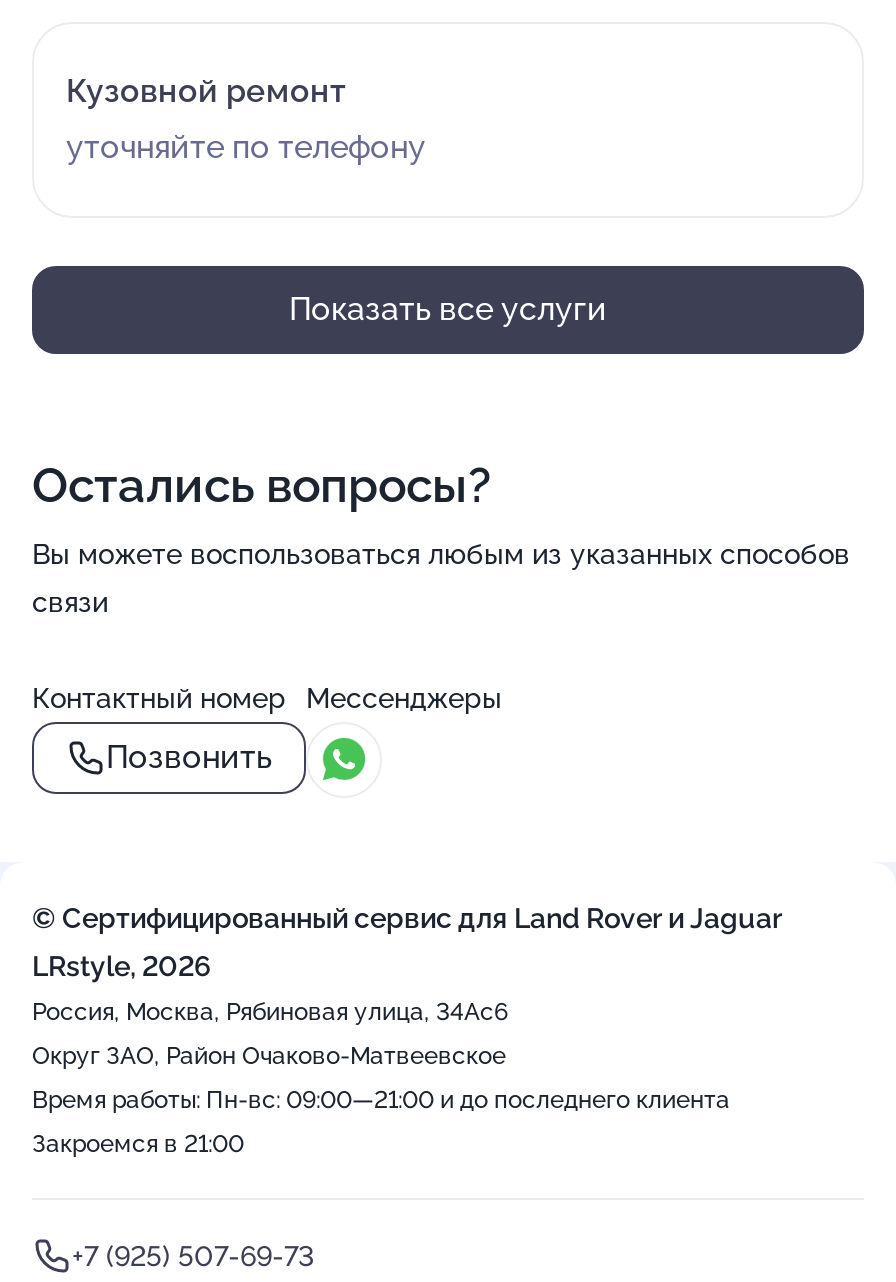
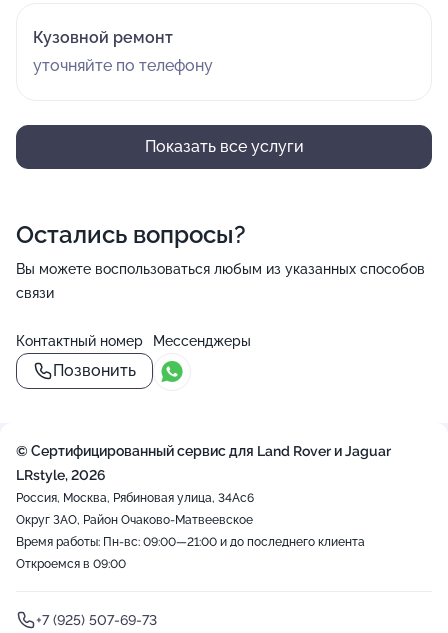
- Закроемся в 21:00
+ Откроемся в 09:00
